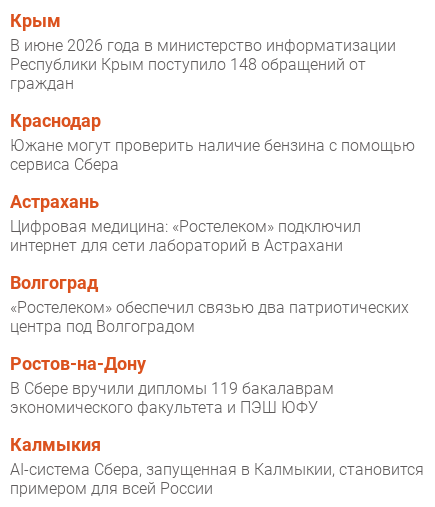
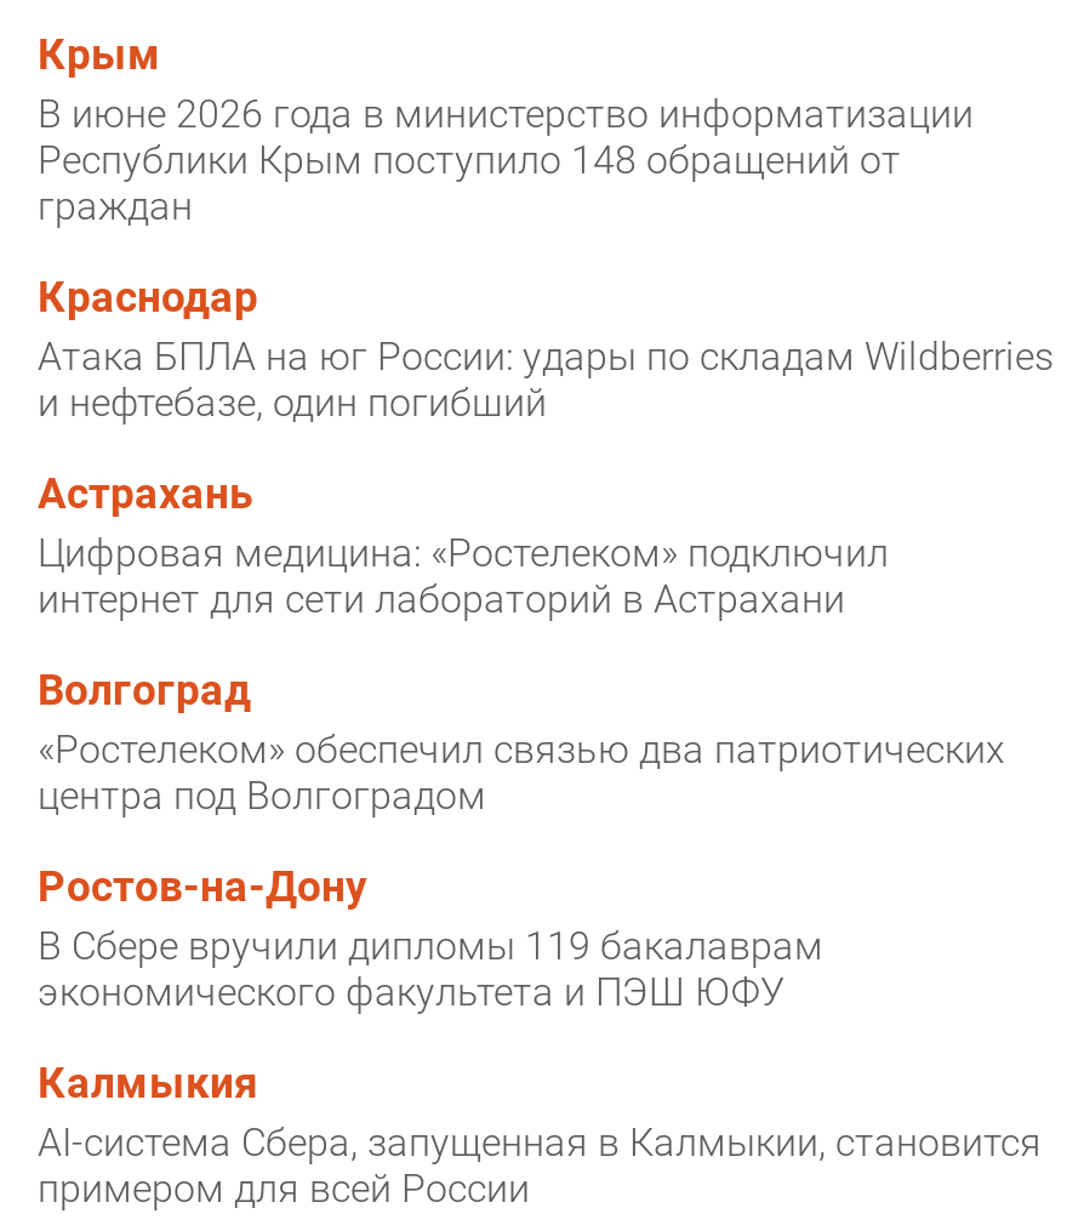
- Южане могут проверить наличие бензина с помощью
- сервиса Сбера
+ Атака БПЛА на юг России: удары по складам Wildberries
+ и нефтебазе, один погибший
